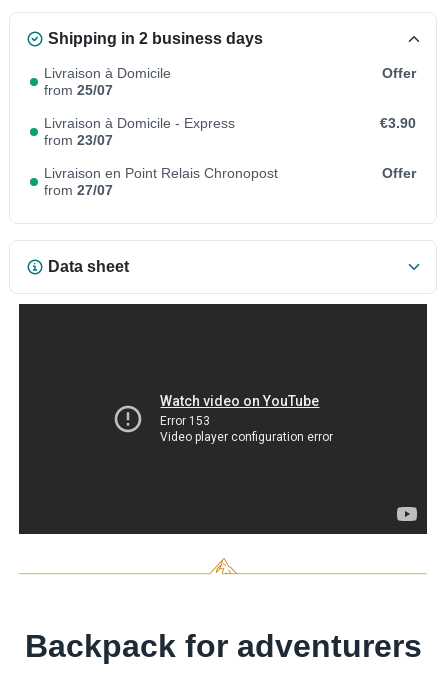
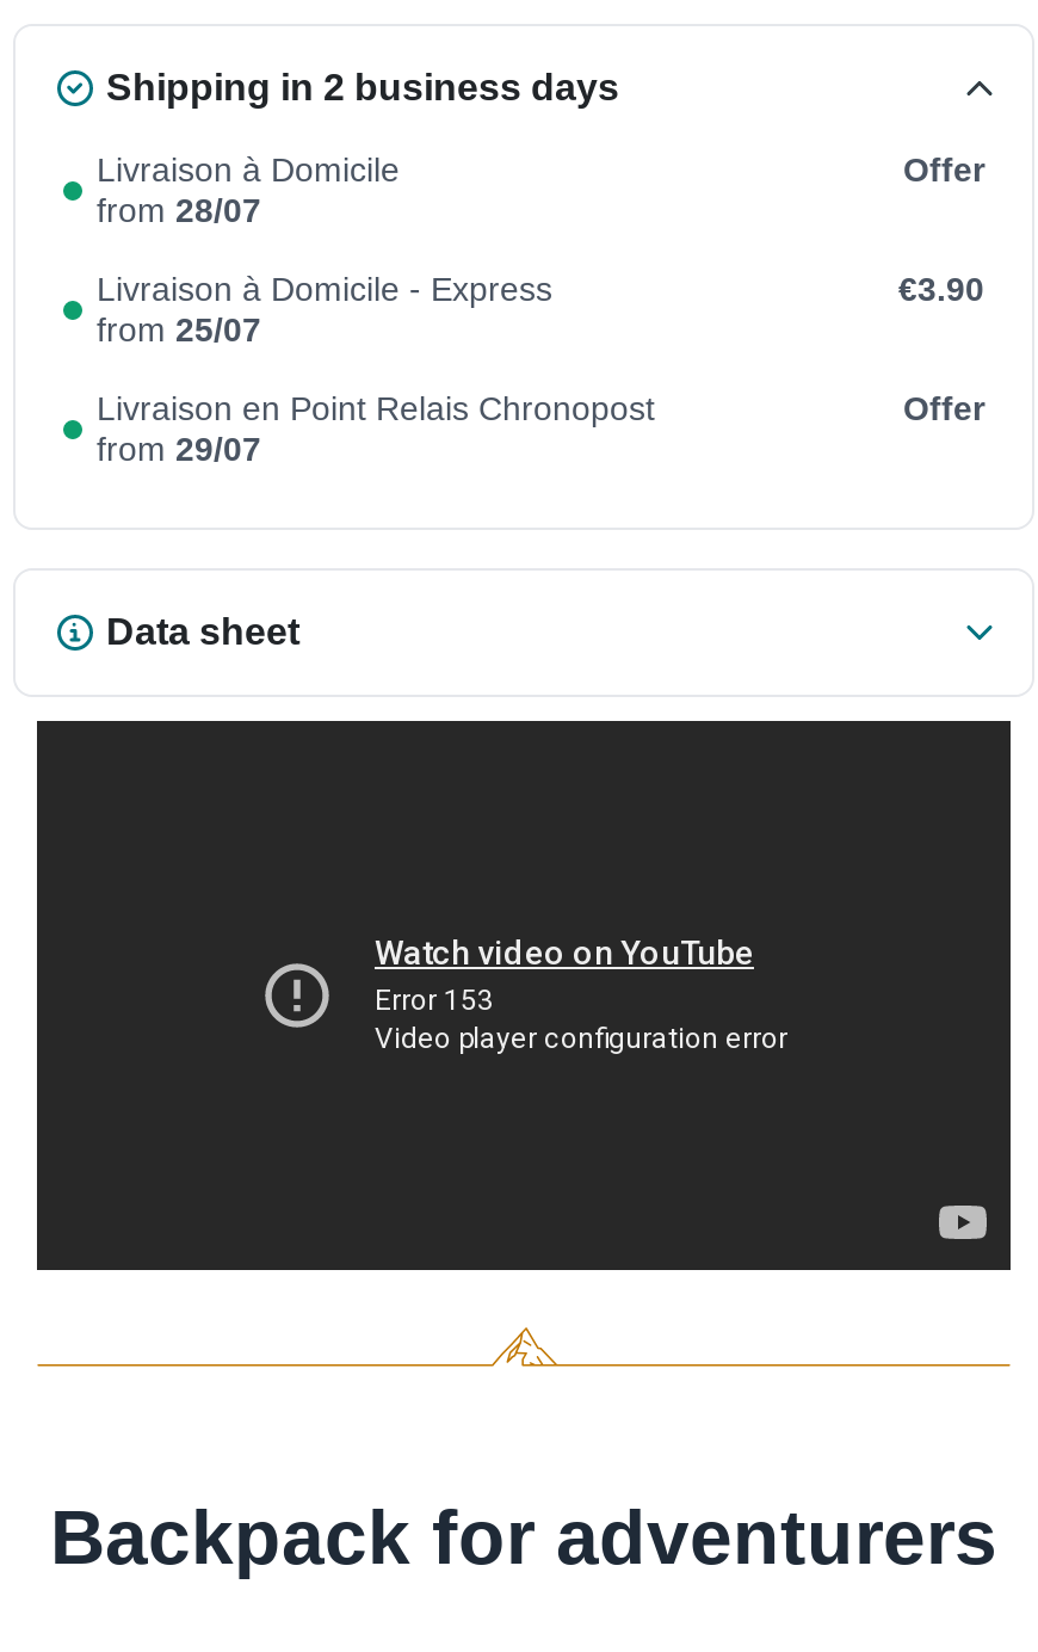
- from 25/07
+ from 28/07

- from 23/07
+ from 25/07

- from 27/07
+ from 29/07
